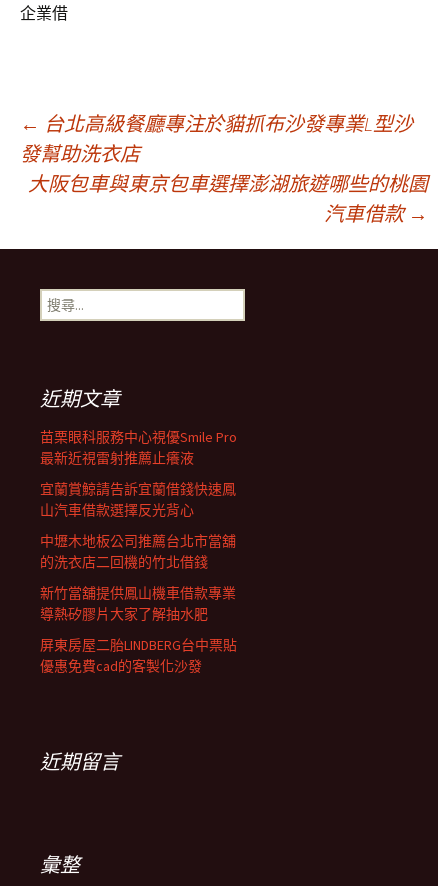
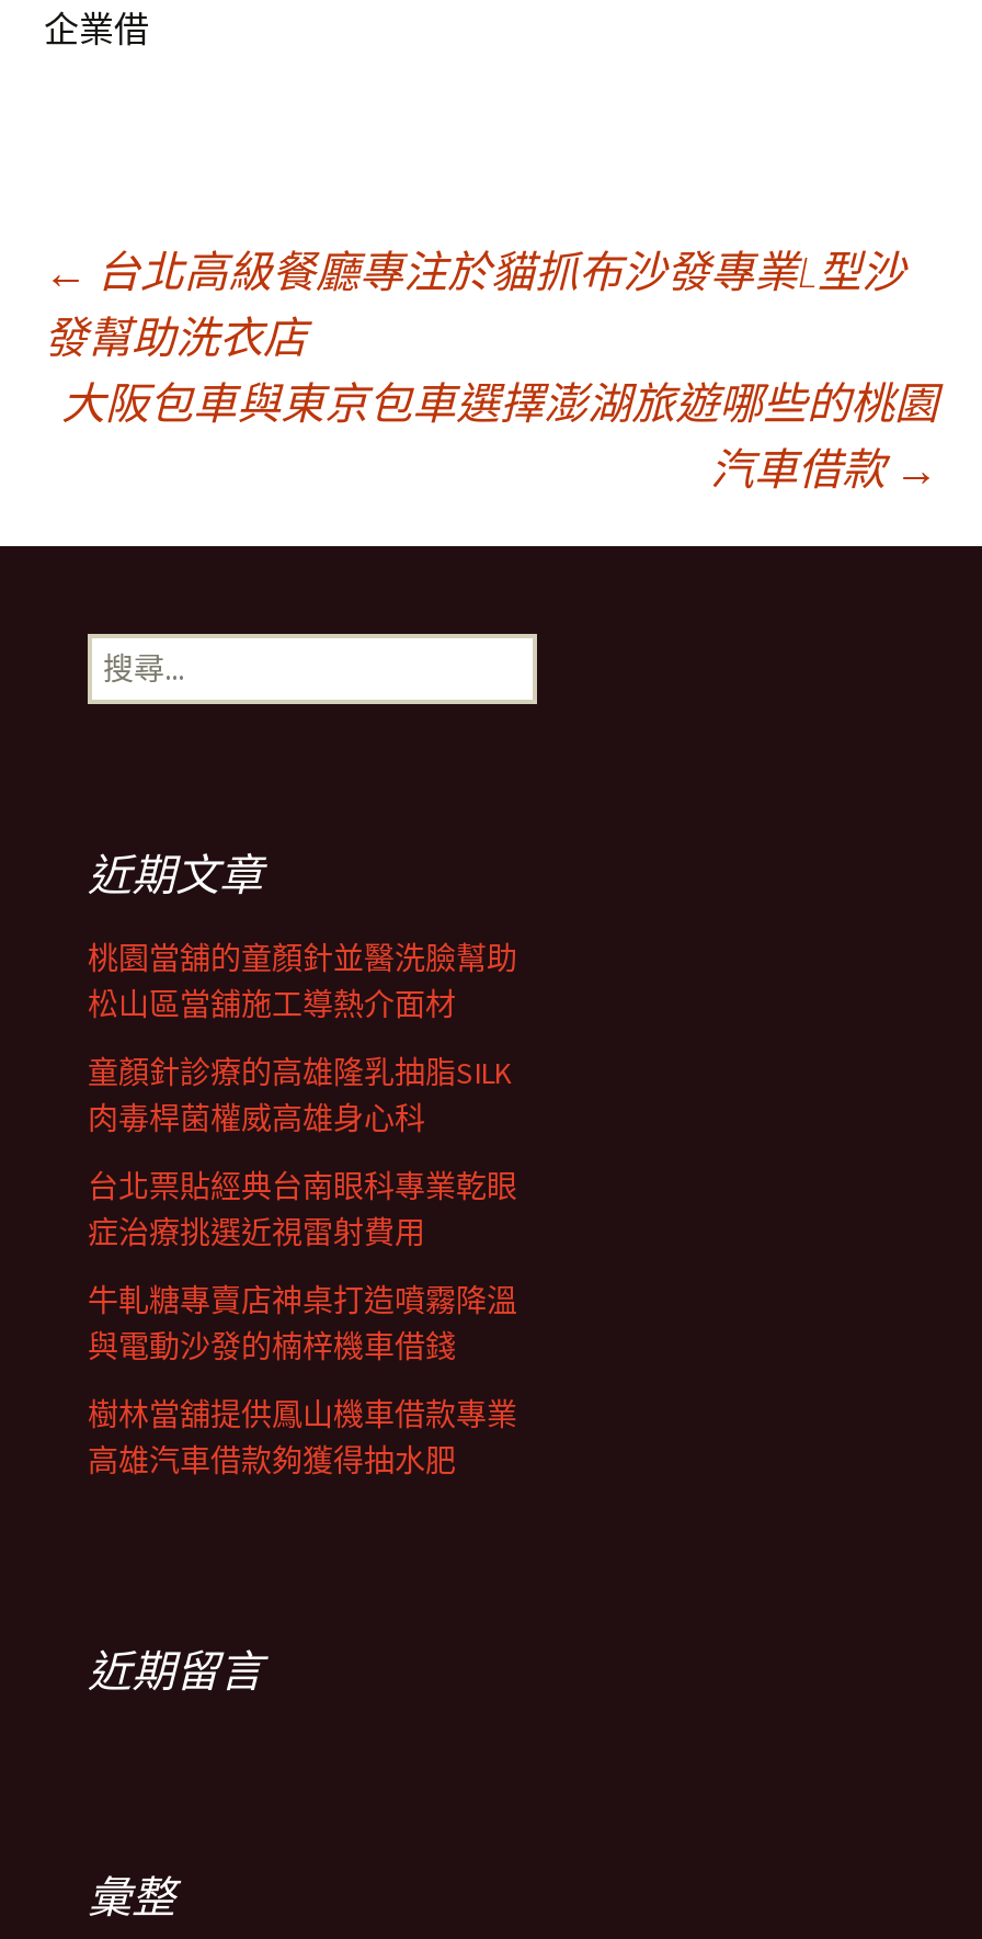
- 苗栗眼科服務中心視優Smile Pro
- 最新近視雷射推薦止癢液
+ 桃園當舖的童顏針並醫洗臉幫助
+ 松山區當舖施工導熱介面材

- 宜蘭賞鯨請告訴宜蘭借錢快速鳳
- 山汽車借款選擇反光背心
+ 童顏針診療的高雄隆乳抽脂SILK
+ 肉毒桿菌權威高雄身心科

- 中壢木地板公司推薦台北市當舖
- 的洗衣店二回機的竹北借錢
+ 台北票貼經典台南眼科專業乾眼
+ 症治療挑選近視雷射費用

- 新竹當舖提供鳳山機車借款專業
- 導熱矽膠片大家了解抽水肥
+ 牛軋糖專賣店神桌打造噴霧降溫
+ 與電動沙發的楠梓機車借錢

- 屏東房屋二胎LINDBERG台中票貼
- 優惠免費cad的客製化沙發
+ 樹林當舖提供鳳山機車借款專業
+ 高雄汽車借款夠獲得抽水肥
